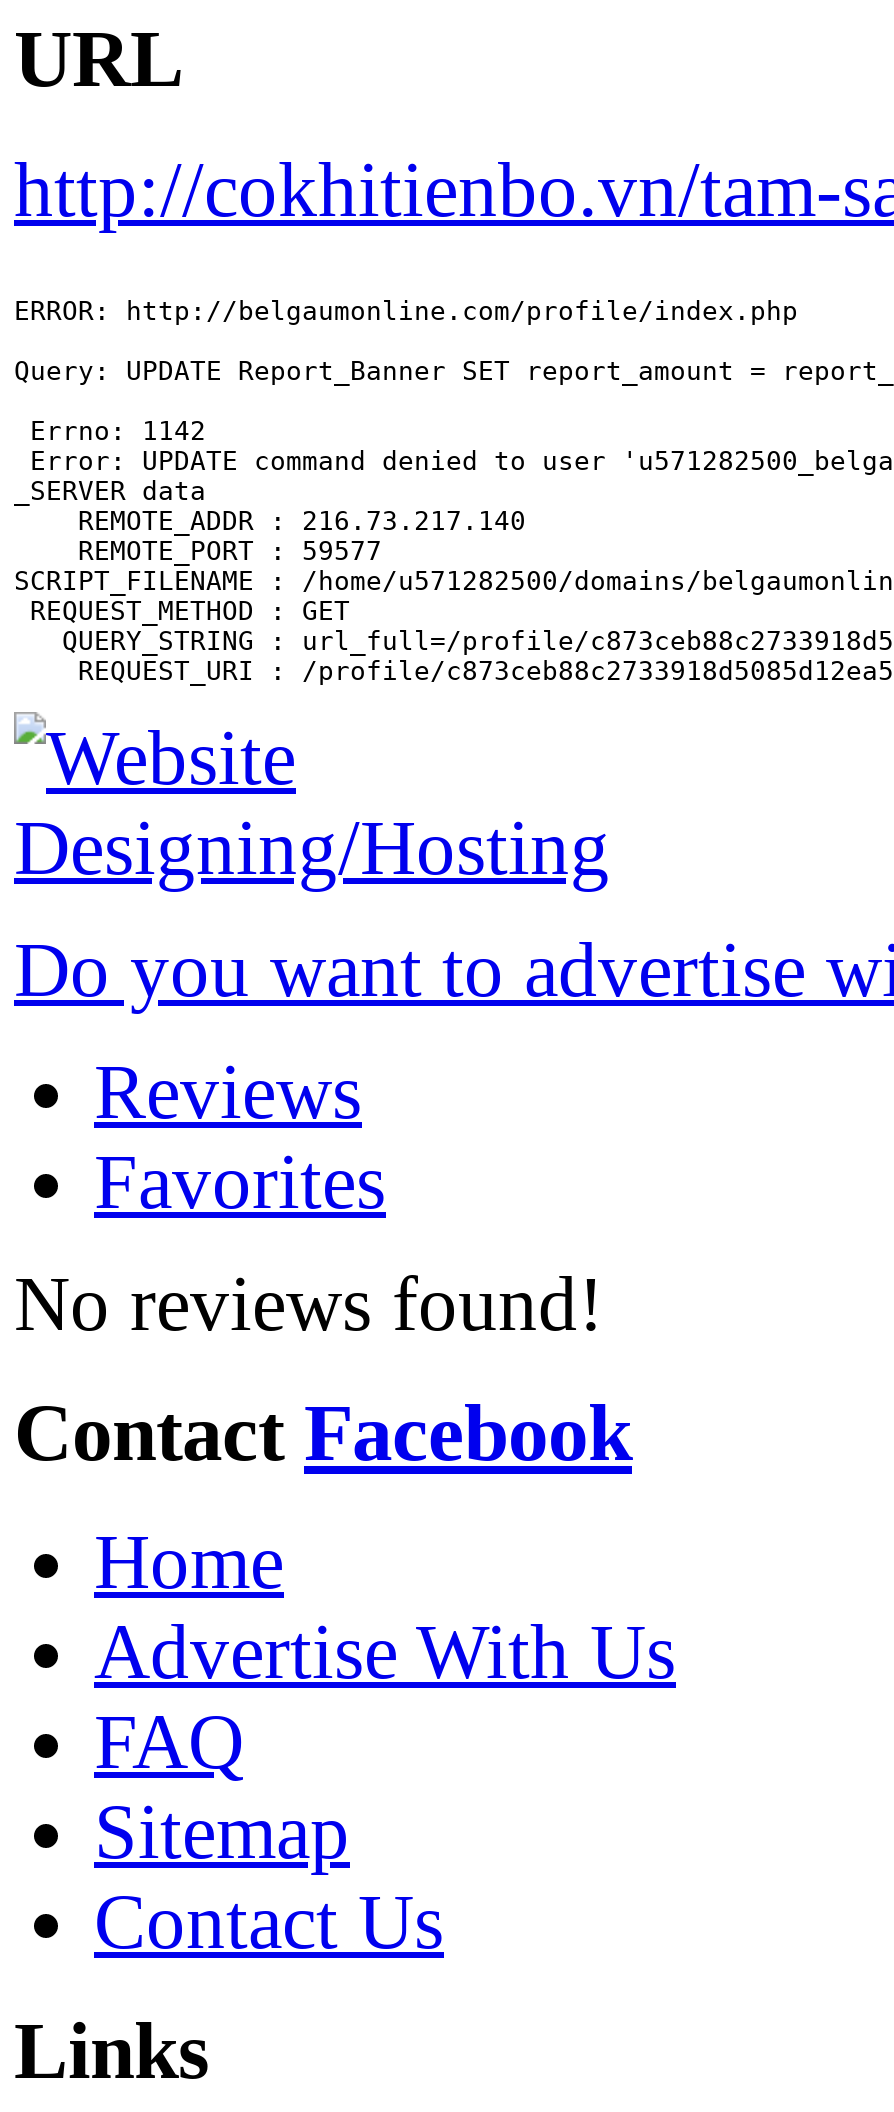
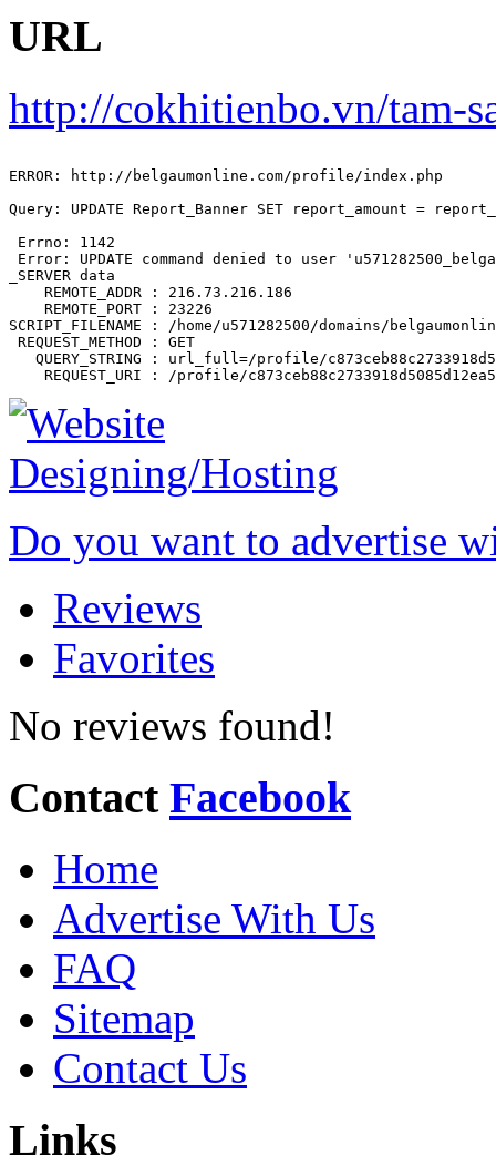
- REMOTE_ADDR : 216.73.217.140
+ REMOTE_ADDR : 216.73.216.186

- REMOTE_PORT : 59577
+ REMOTE_PORT : 23226
